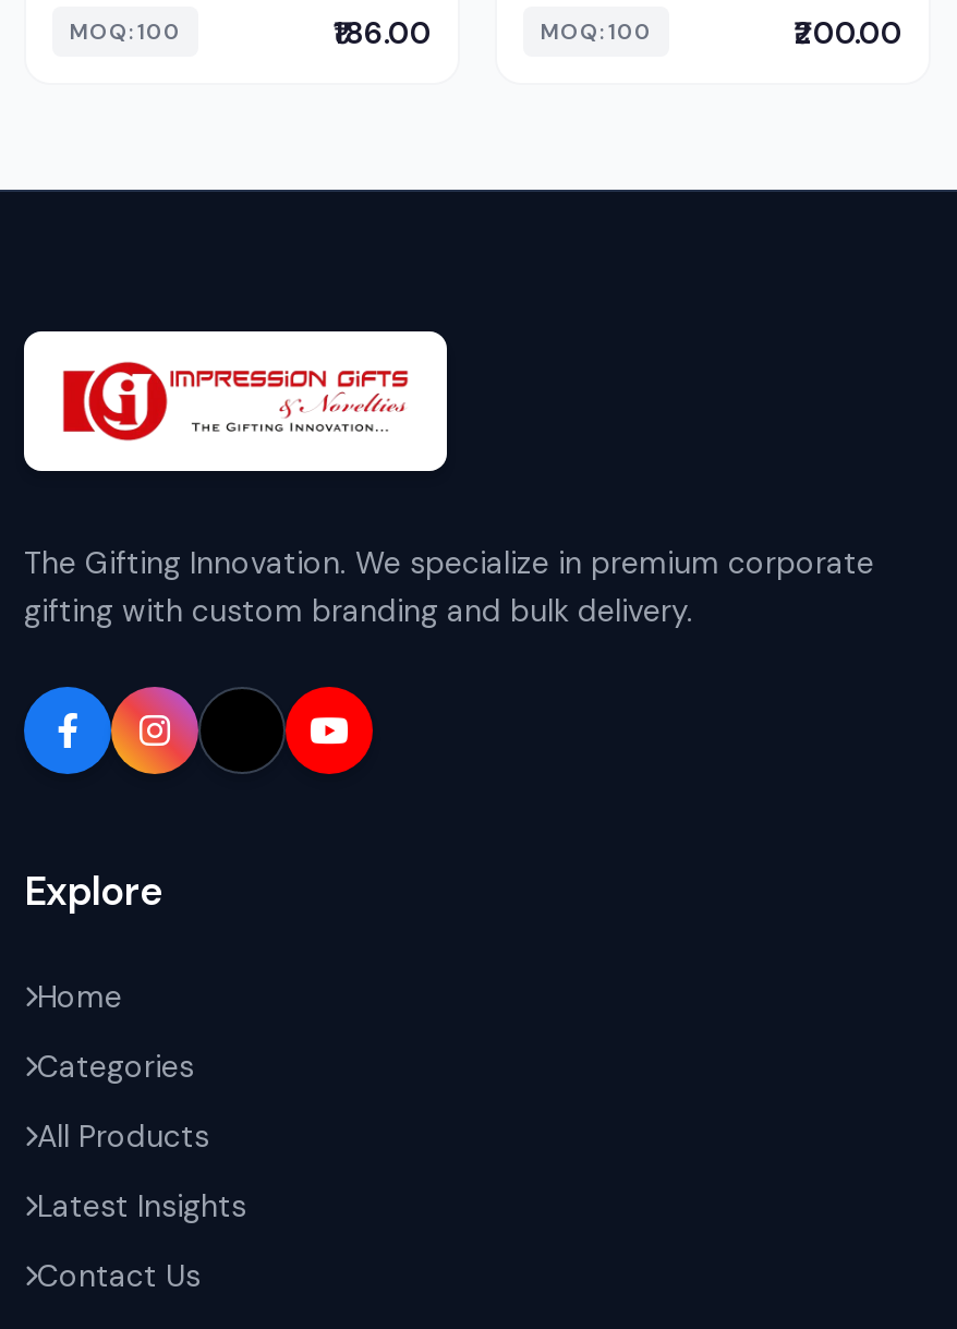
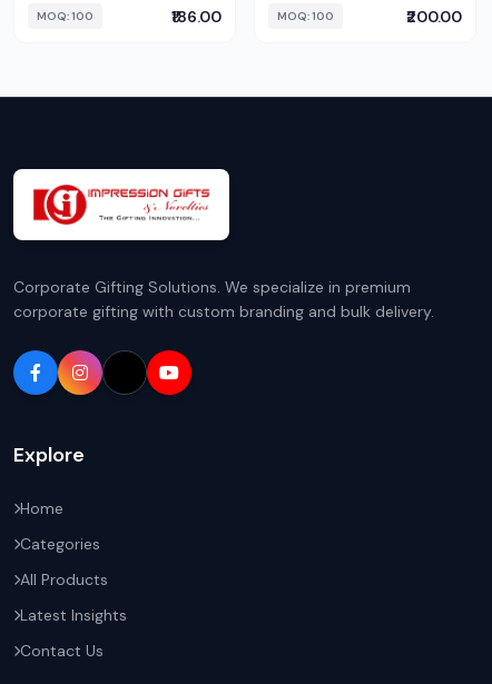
- The Gifting Innovation. We specialize in premium corporate
- gifting with custom branding and bulk delivery.
+ Corporate Gifting Solutions. We specialize in premium
+ corporate gifting with custom branding and bulk delivery.
